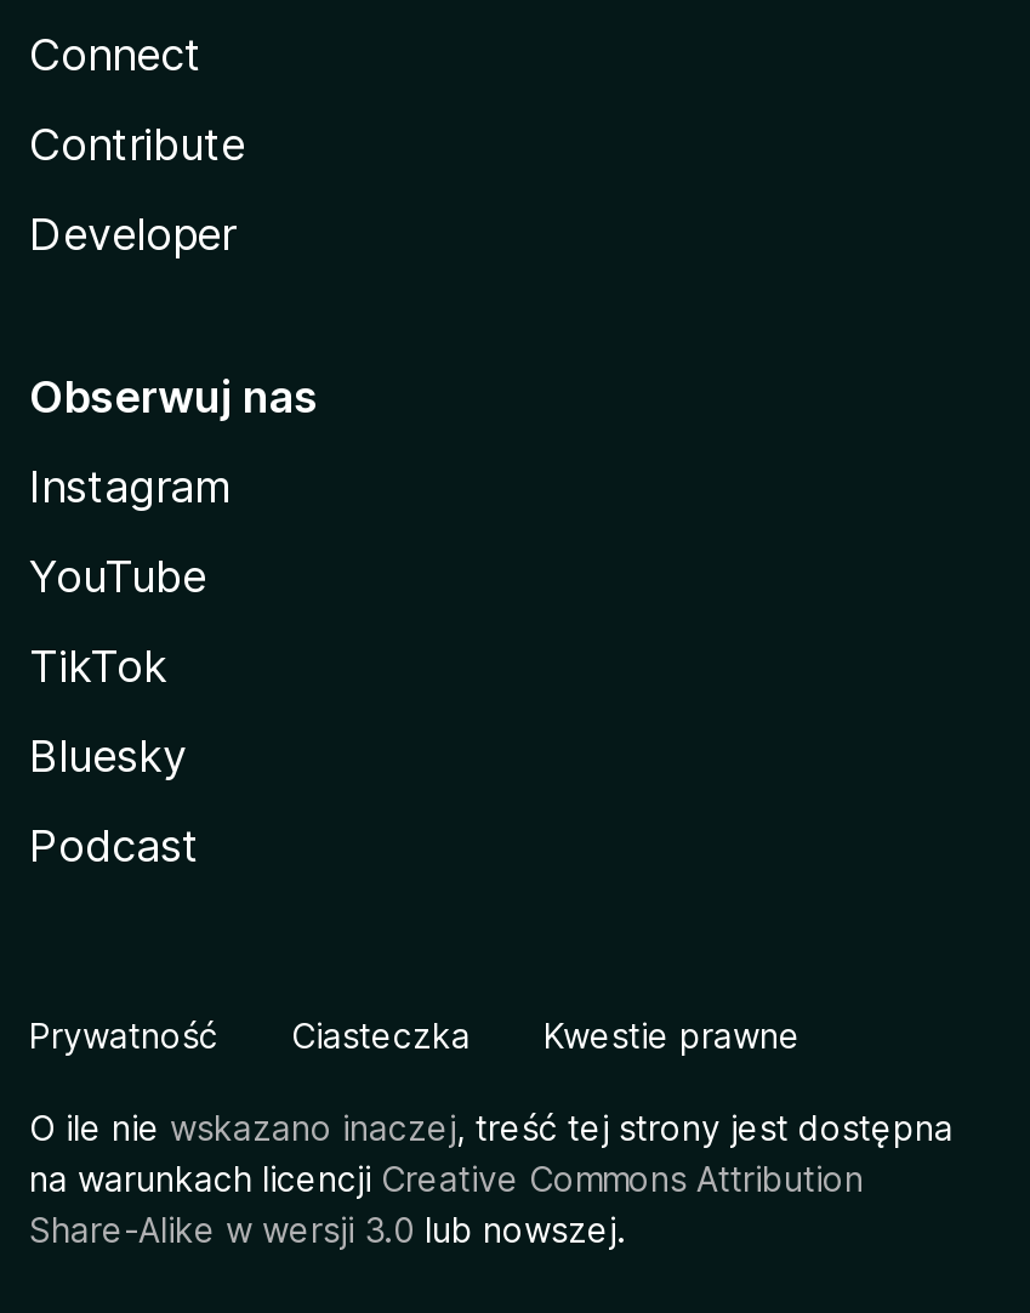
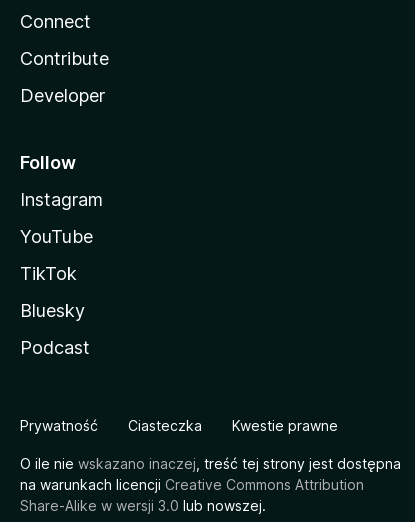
- Obserwuj nas
+ Follow
